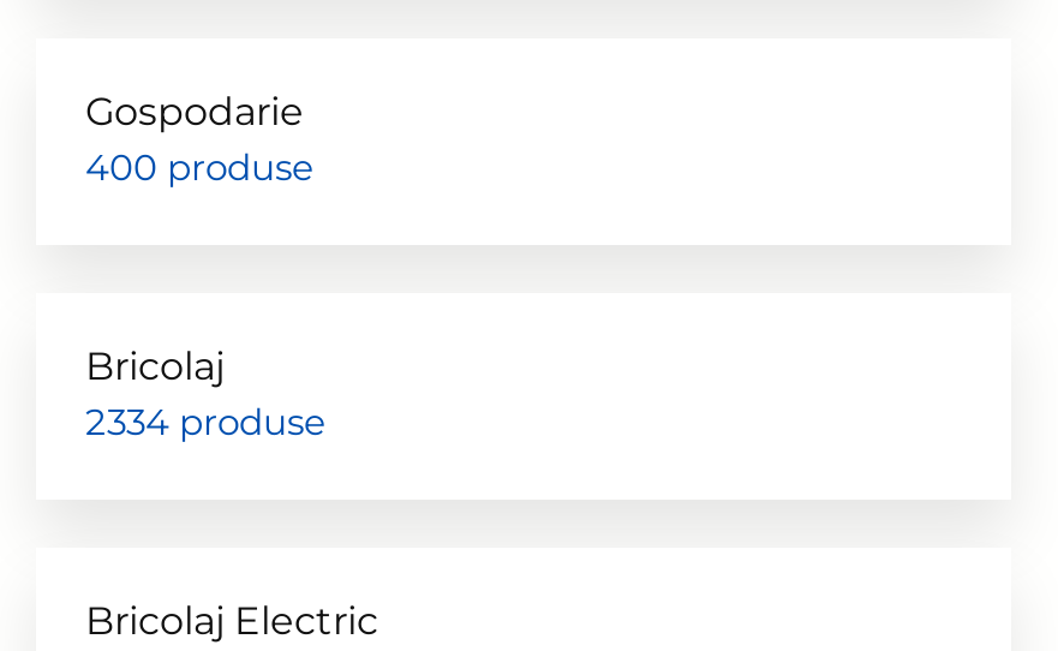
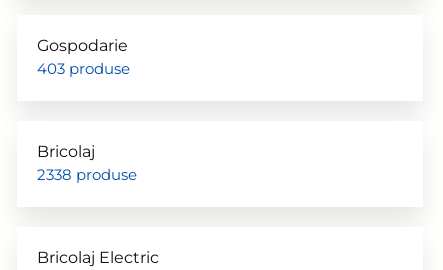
- 400 produse
+ 403 produse

- 2334 produse
+ 2338 produse
